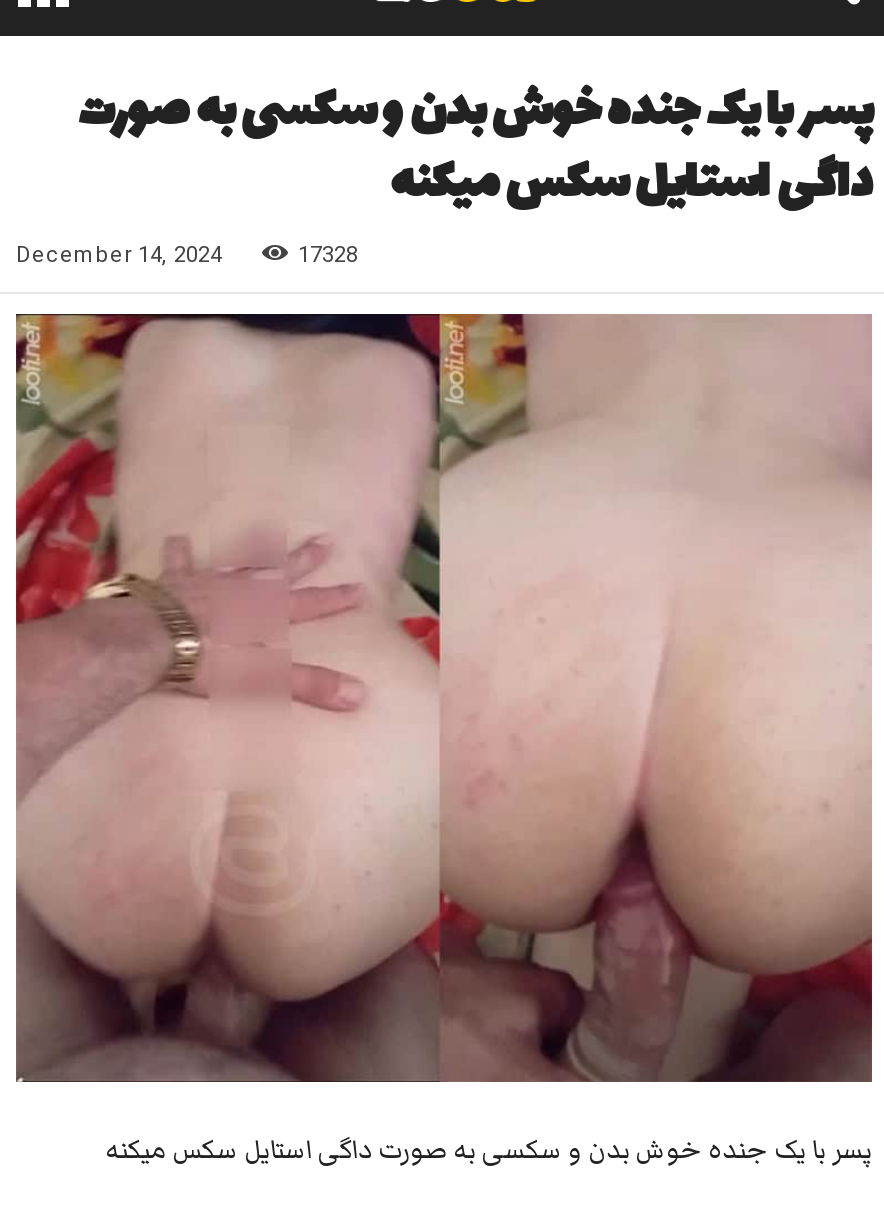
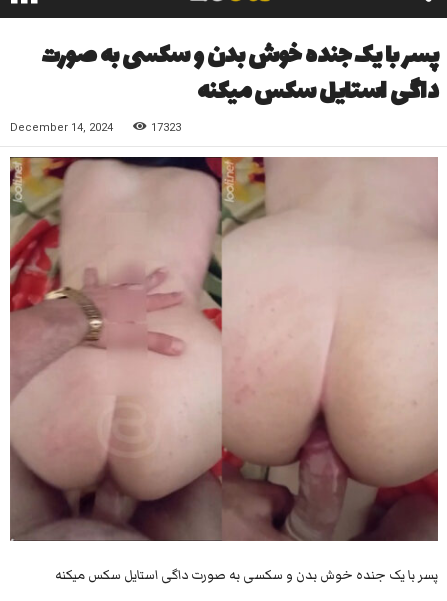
- 17328
+ 17323
